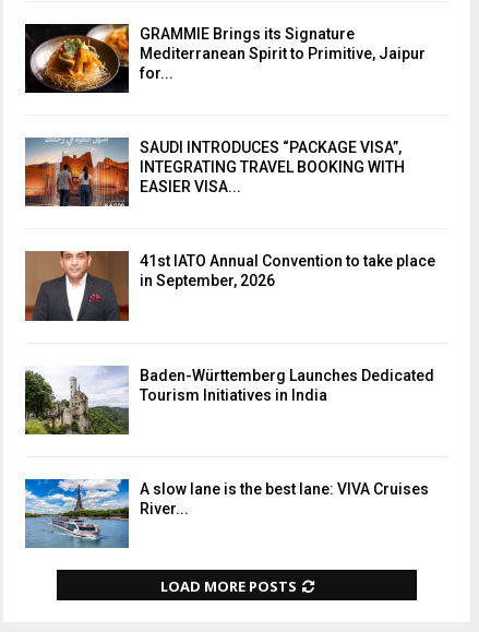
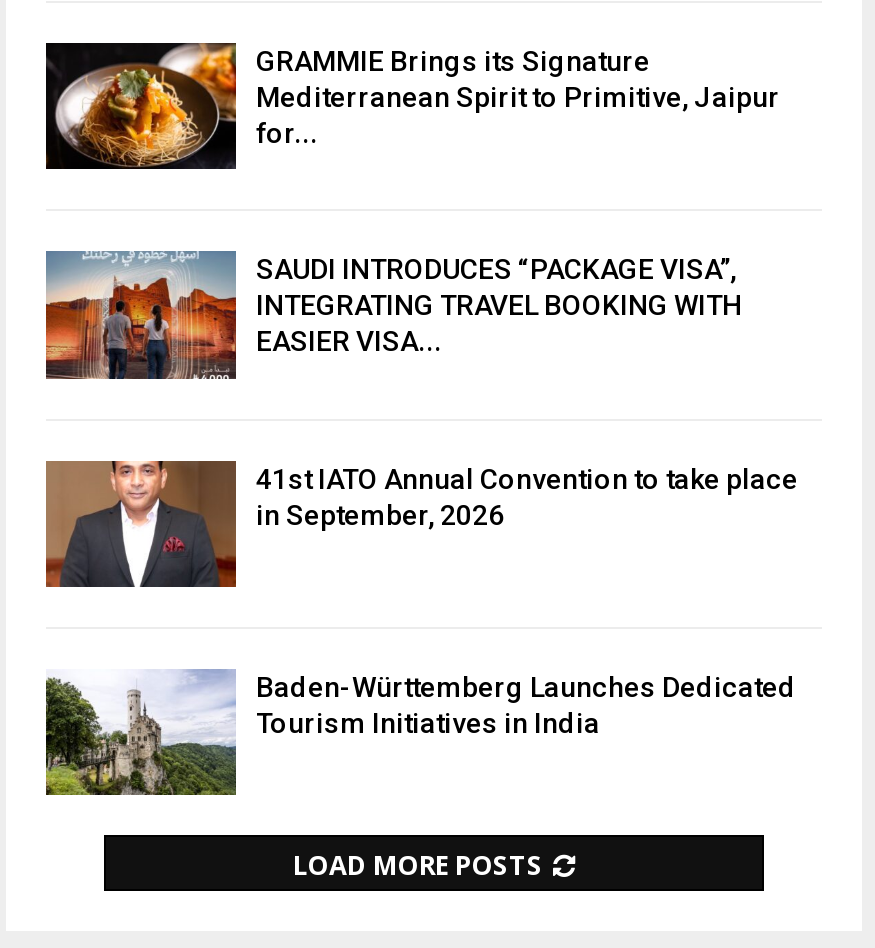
- [image]
- A slow lane is the best lane: VIVA Cruises
- River...
